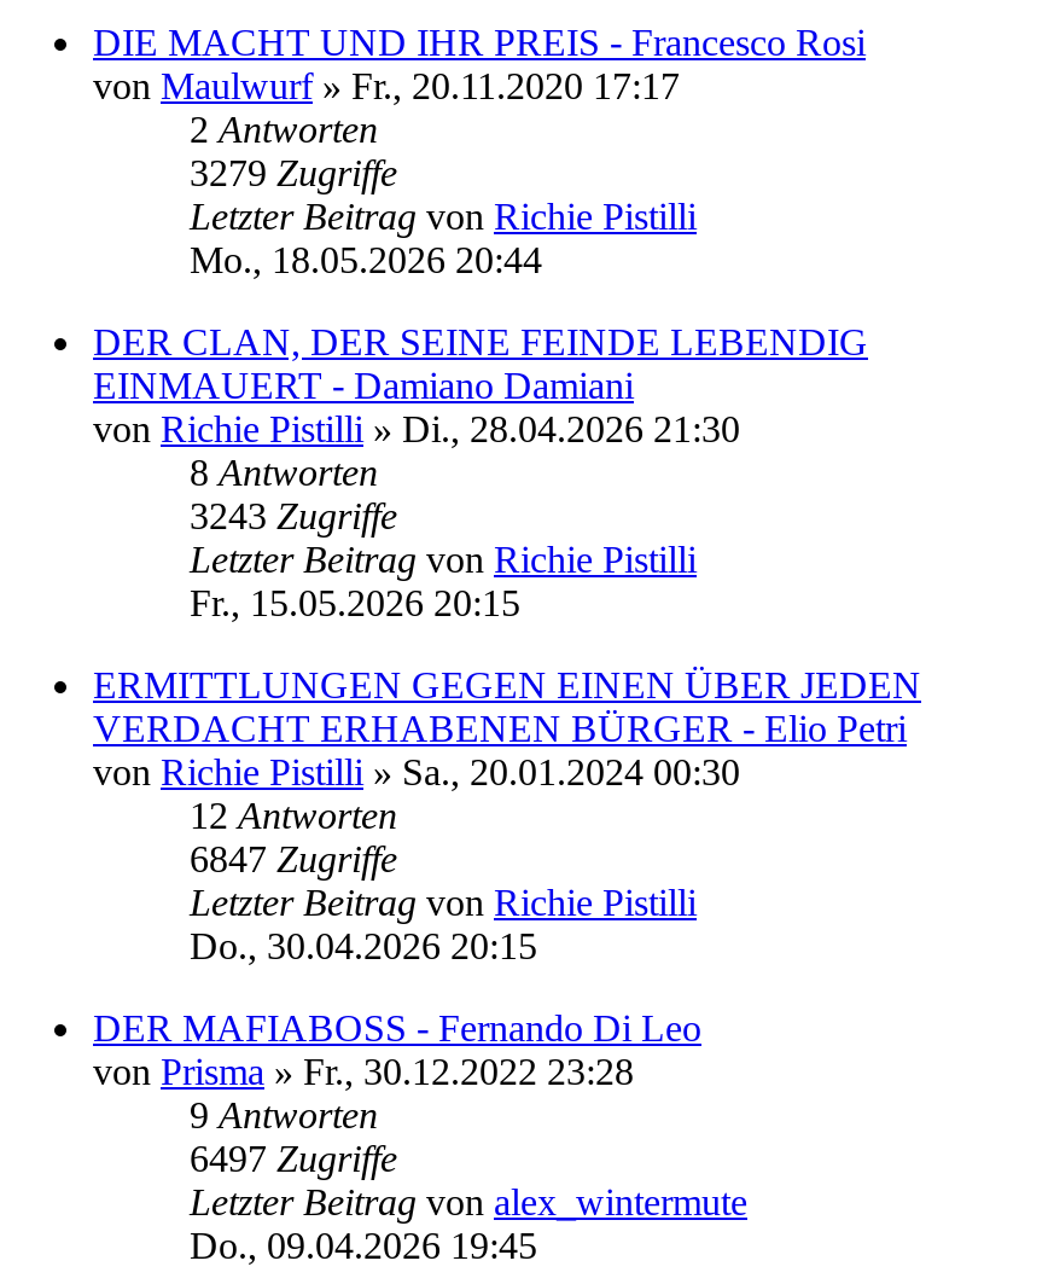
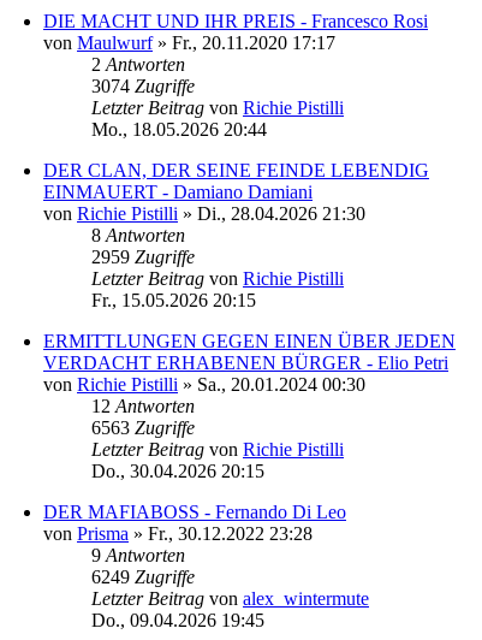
- 3279 Zugriffe
+ 3074 Zugriffe

- 3243 Zugriffe
+ 2959 Zugriffe

- 6847 Zugriffe
+ 6563 Zugriffe

- 6497 Zugriffe
+ 6249 Zugriffe
